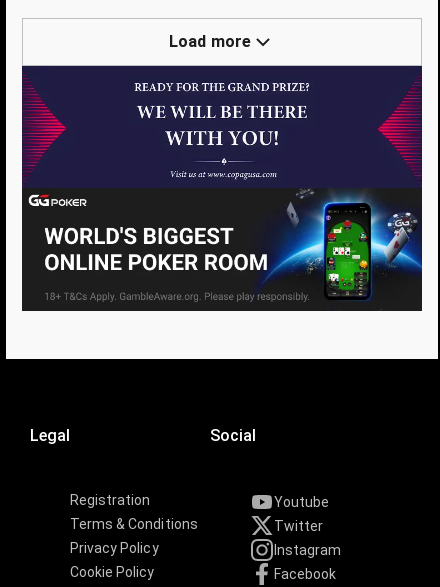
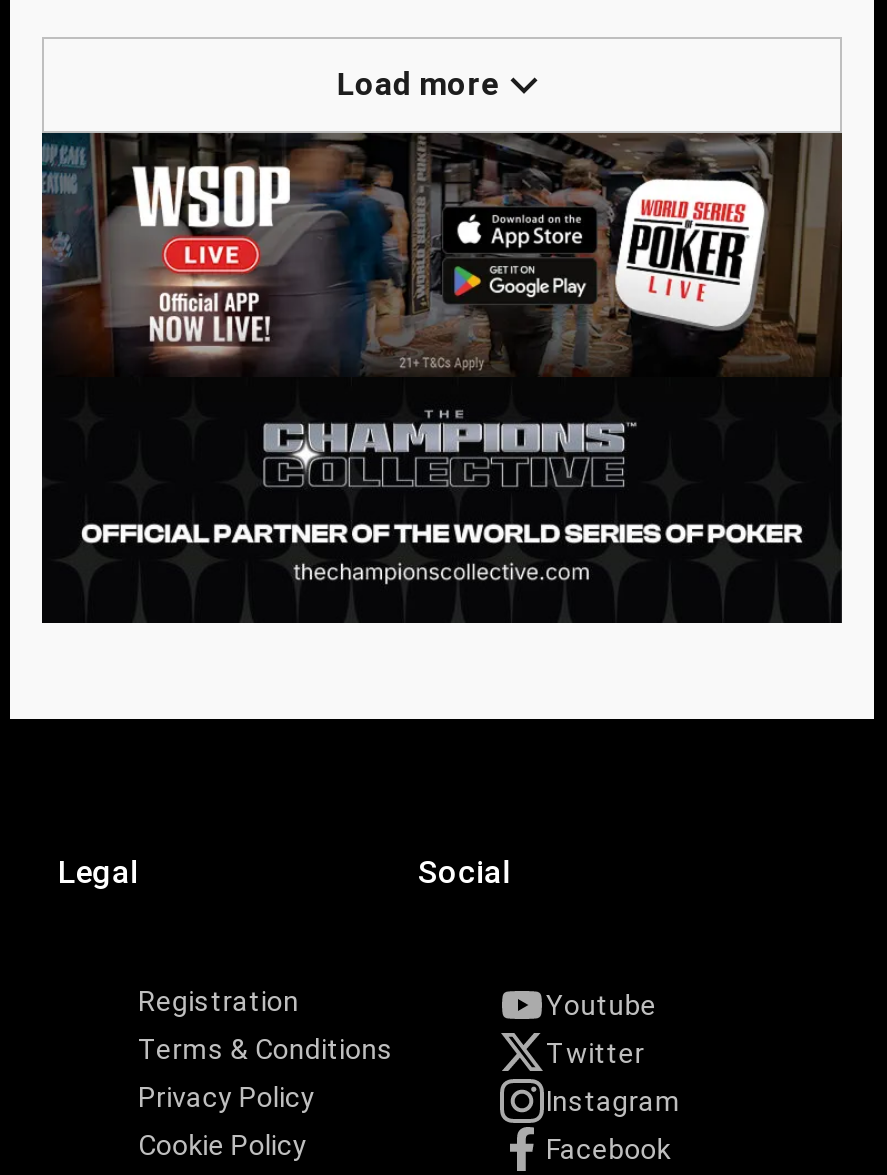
- [image]
+ [image]
